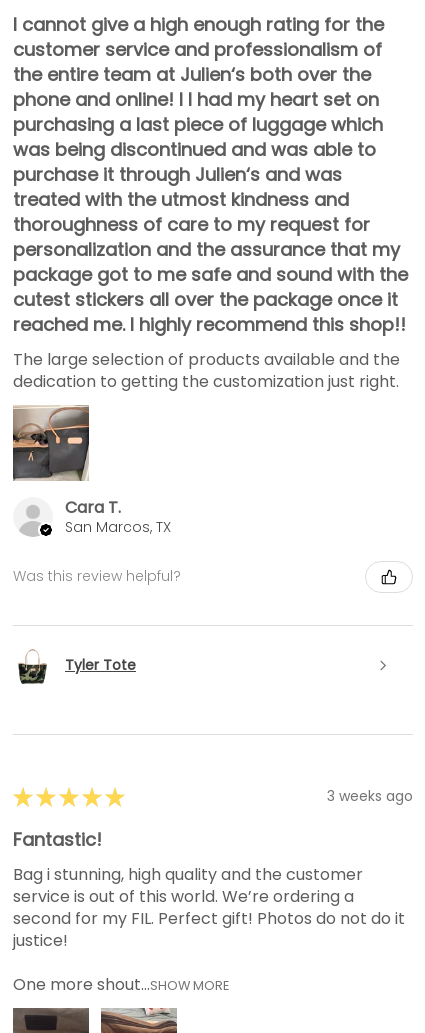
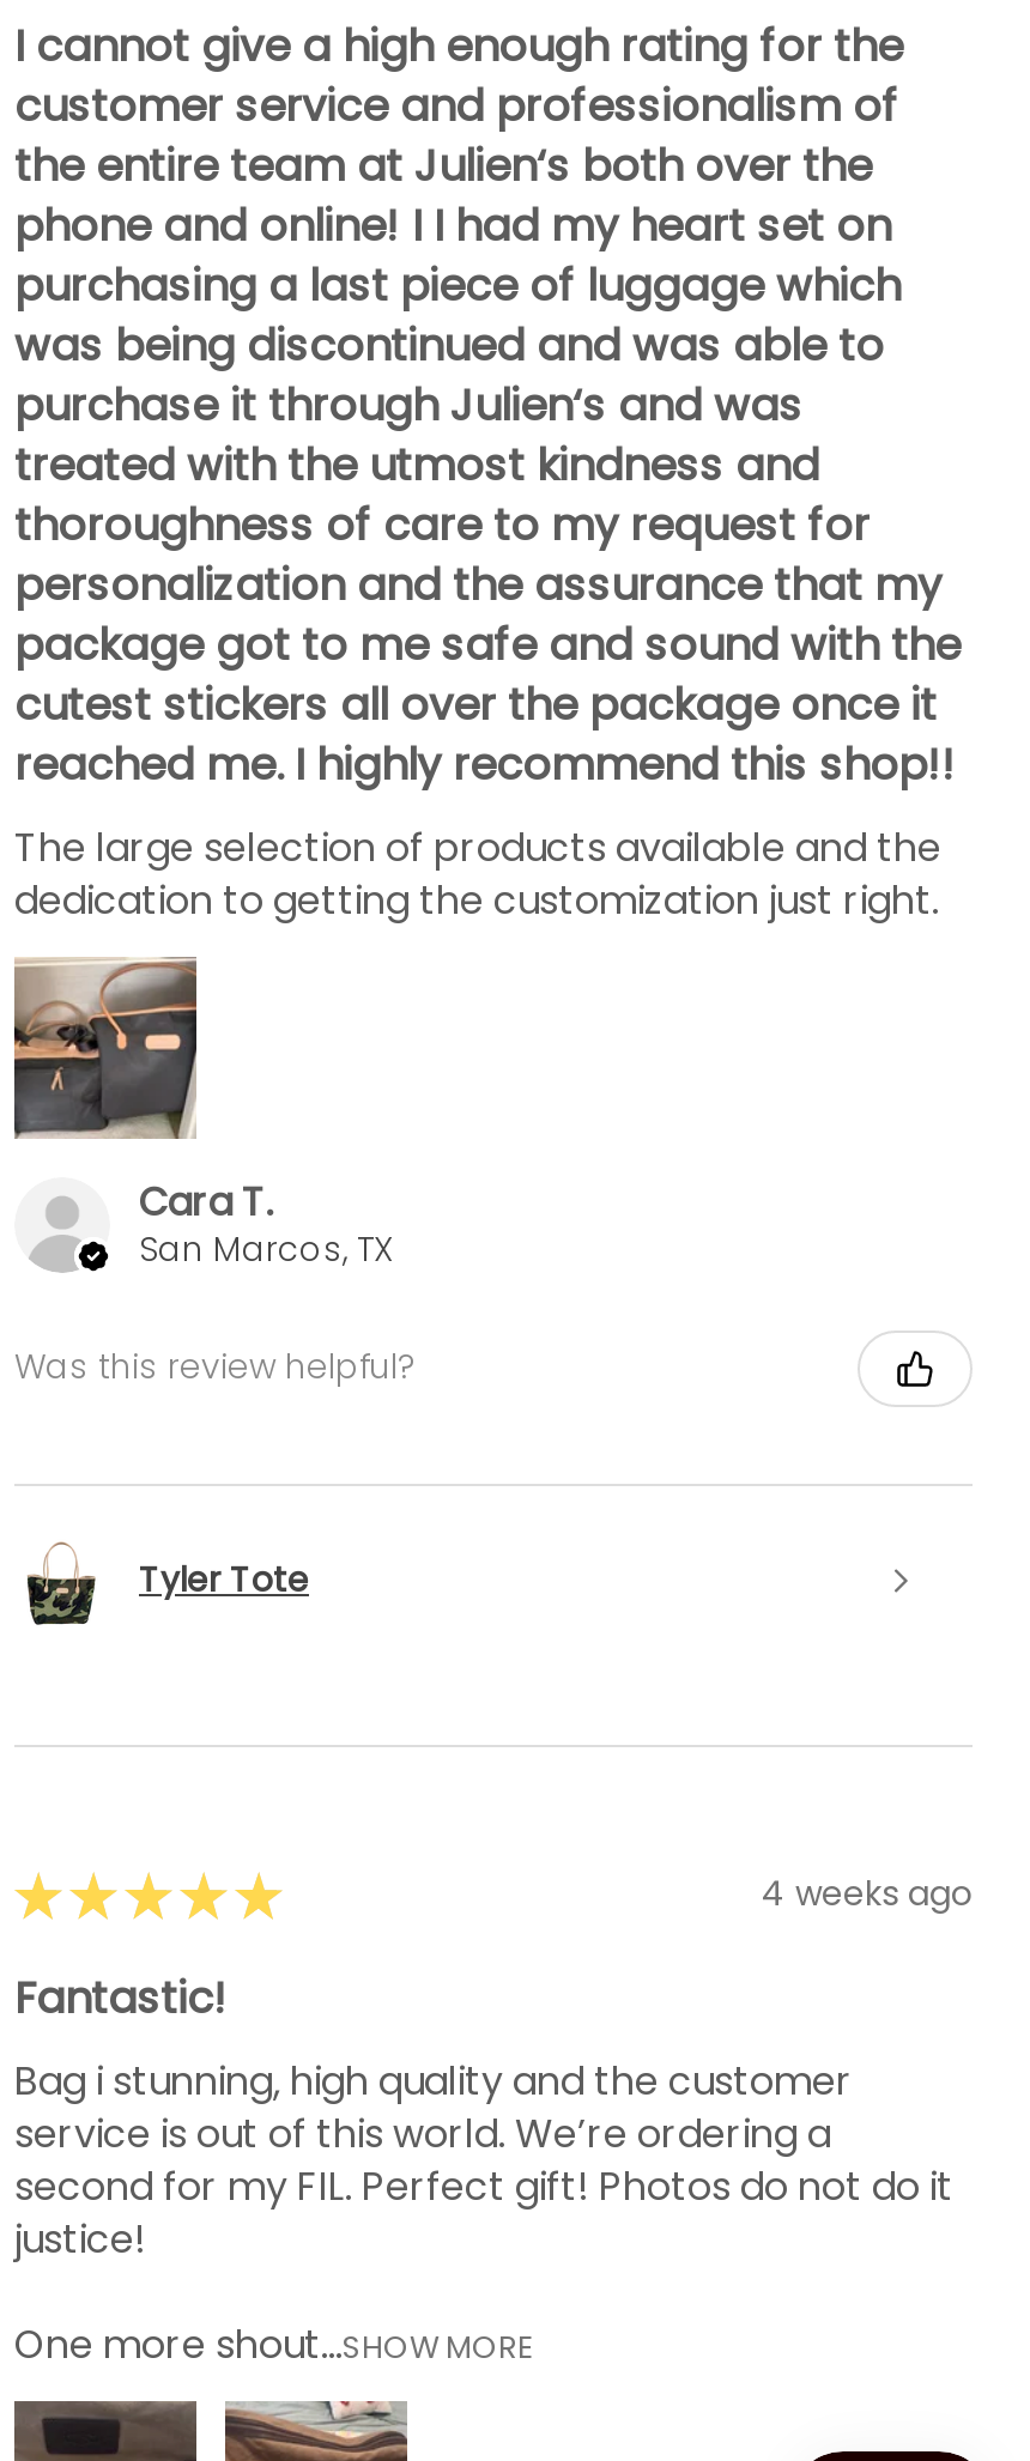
- 3 weeks ago
+ 4 weeks ago
